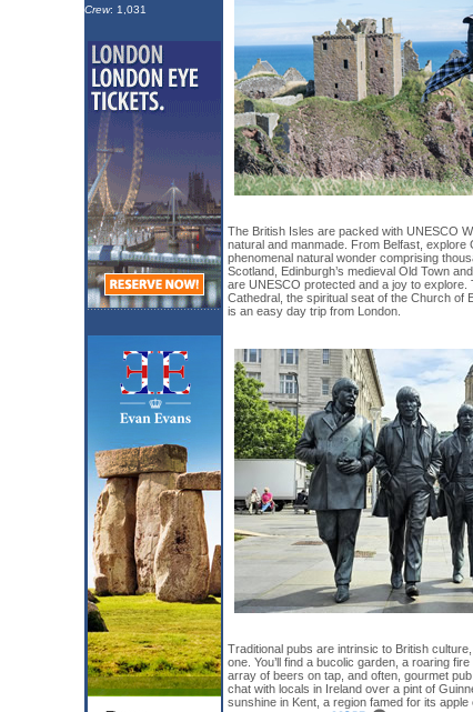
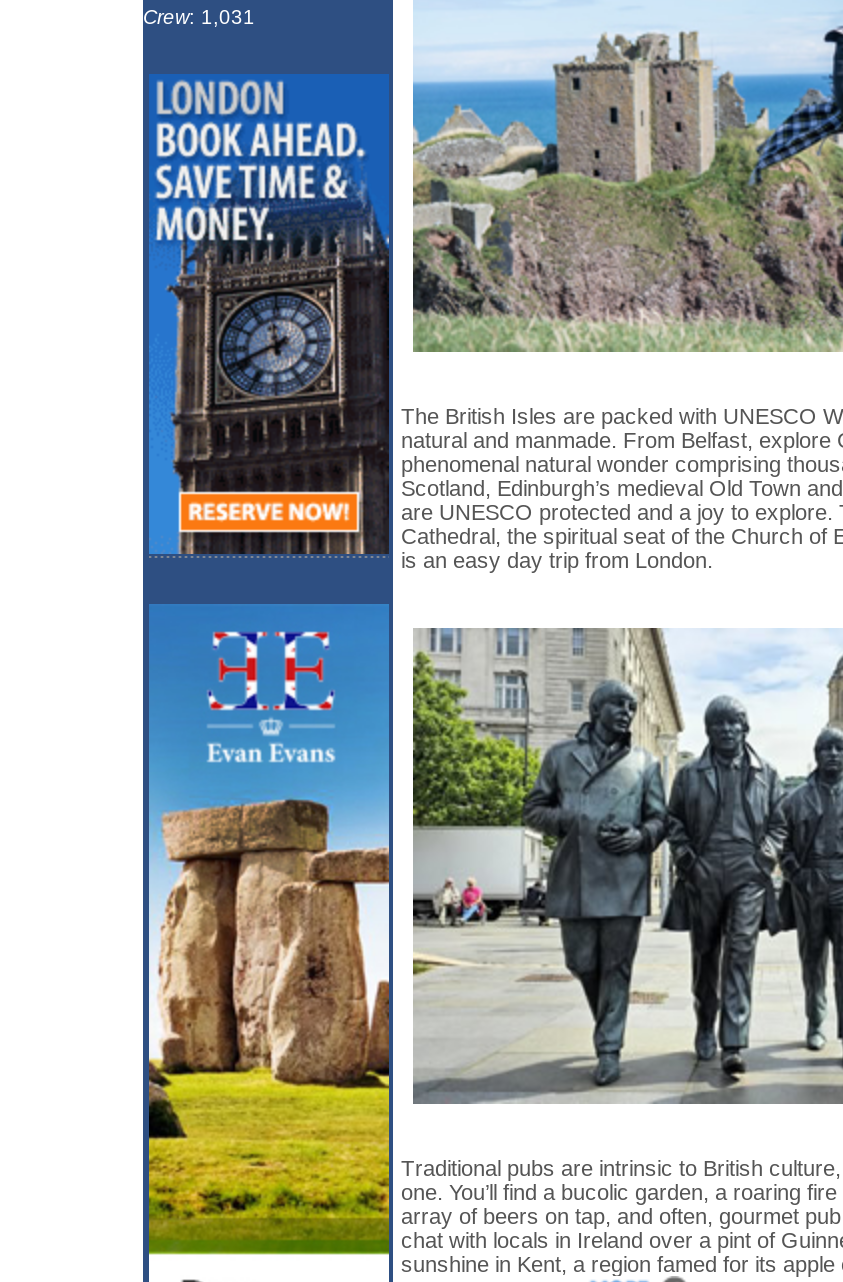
- [image]
+ [image]
